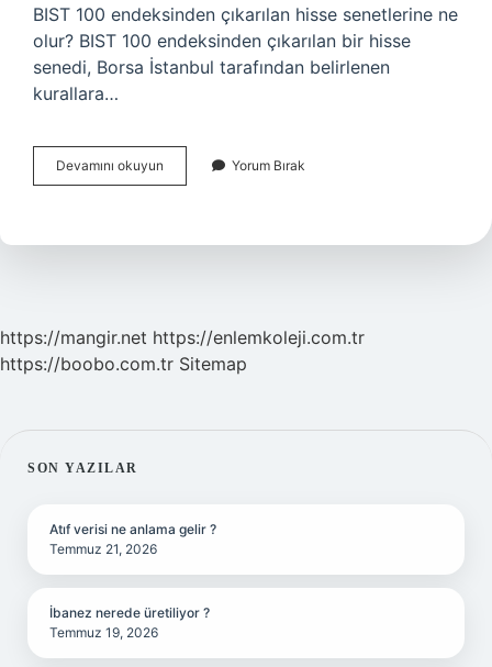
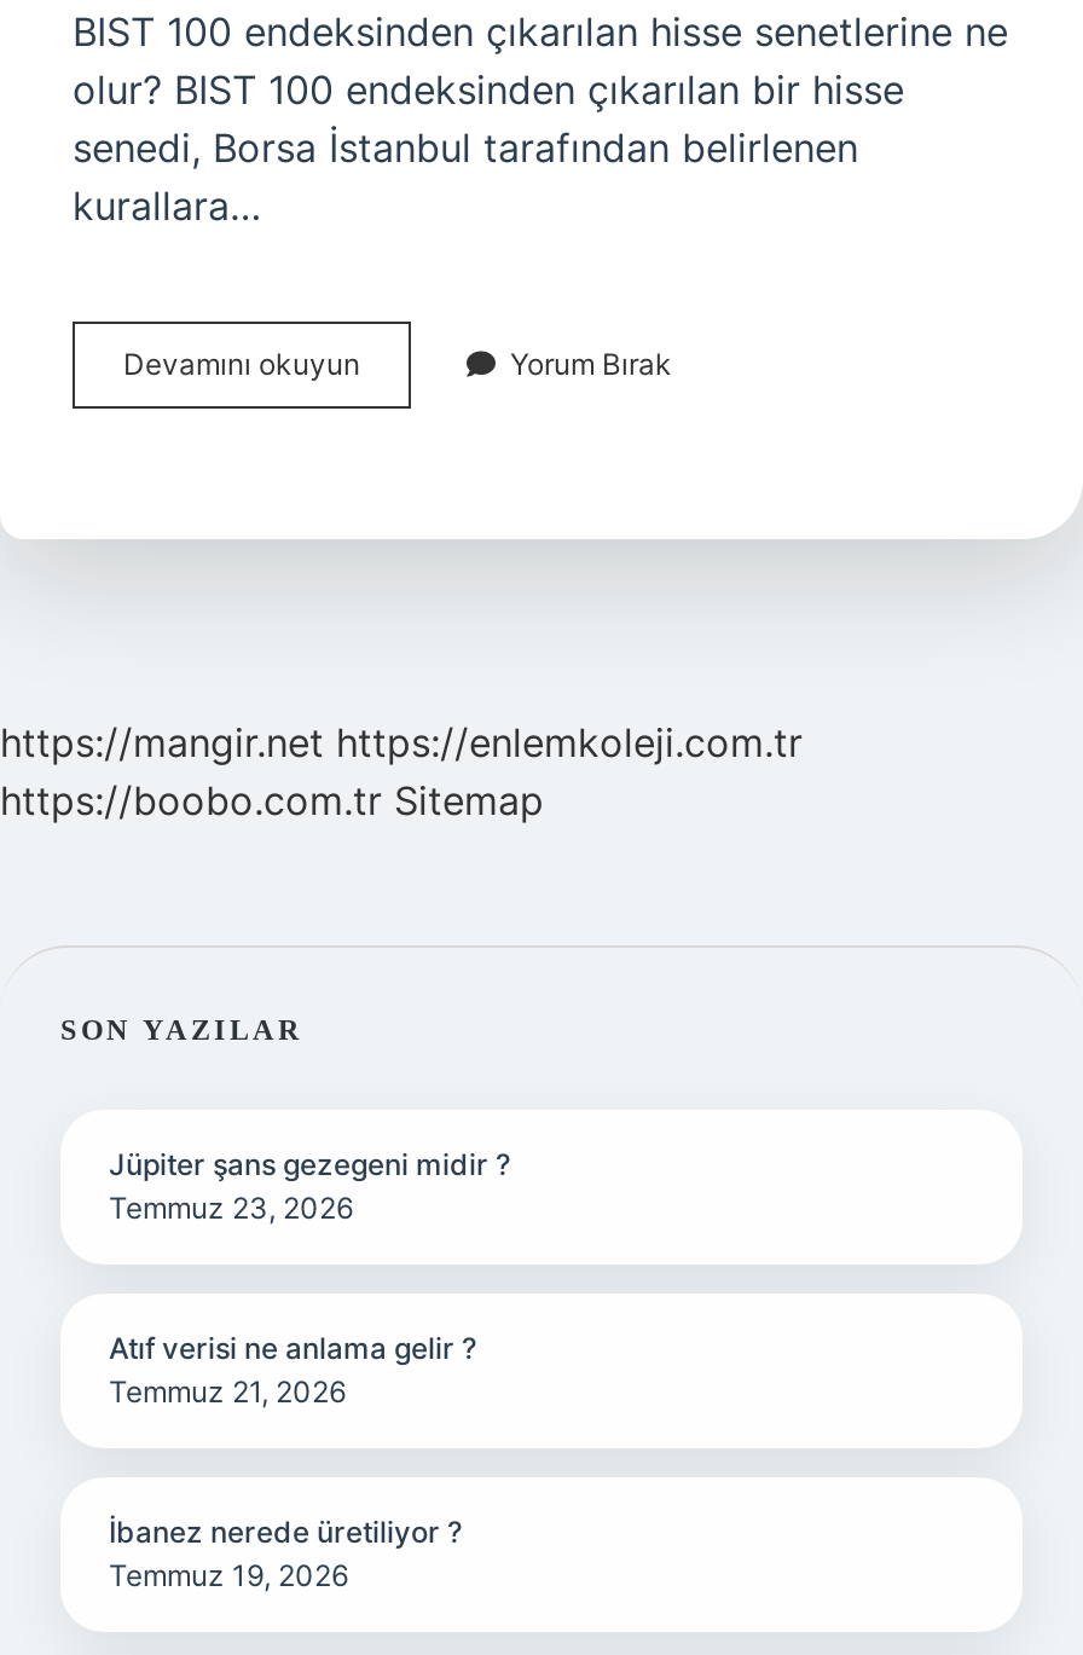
+ Jüpiter şans gezegeni midir ?
+ Temmuz 23, 2026
